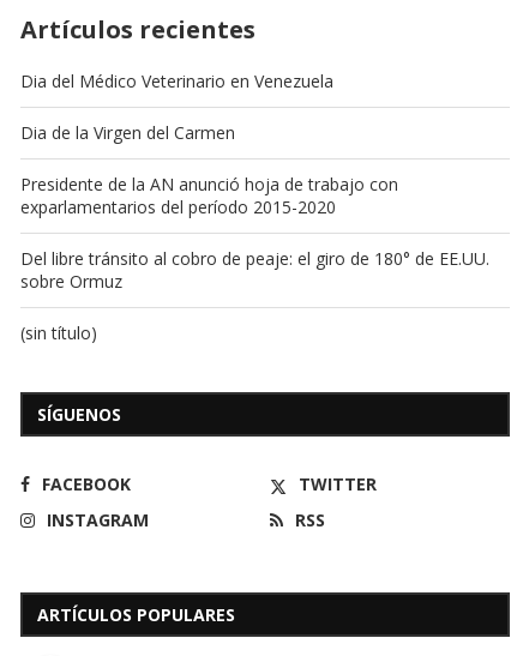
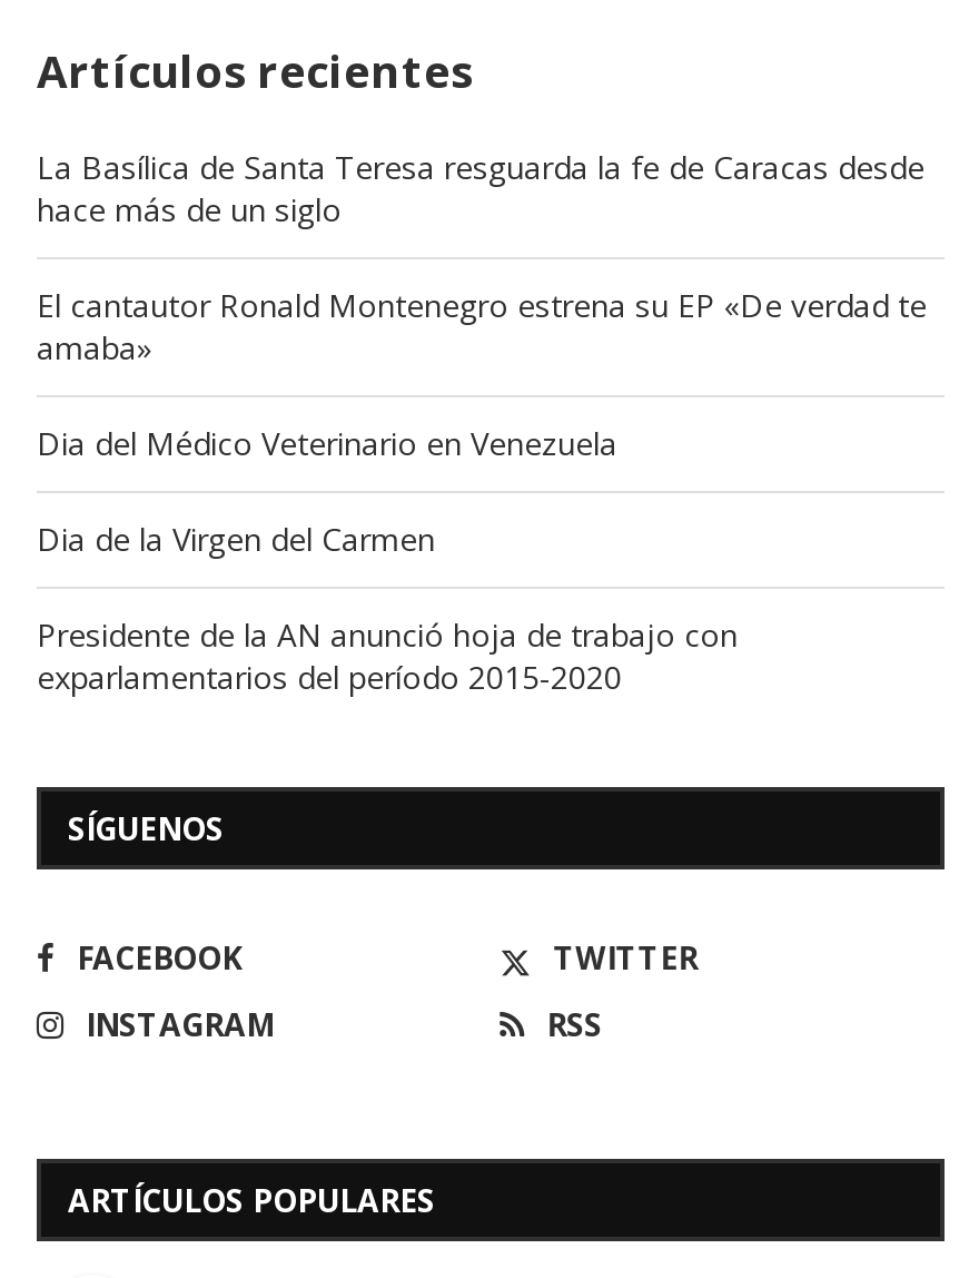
+ La Basílica de Santa Teresa resguarda la fe de Caracas desde
+ hace más de un siglo
+ El cantautor Ronald Montenegro estrena su EP «De verdad te
+ amaba»

moved down: Dia del Médico Veterinario en Venezuela | Dia de la Virgen del Carmen | Presidente de la AN anunció hoja de trabajo con | exparlamentarios del período 2015-2020

- Del libre tránsito al cobro de peaje: el giro de 180° de EE.UU.
- sobre Ormuz
- (sin título)
